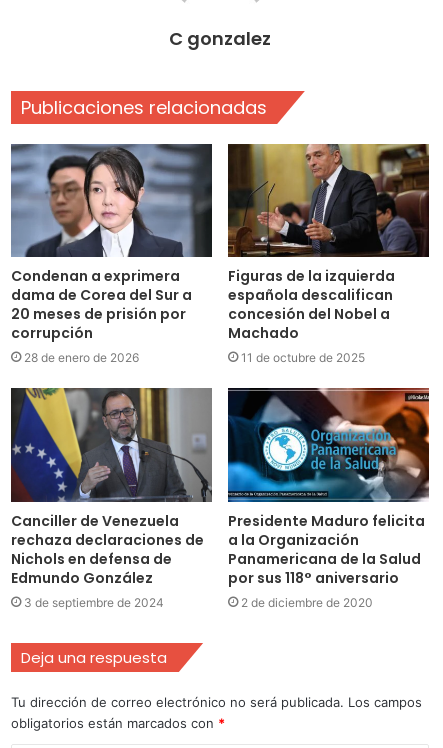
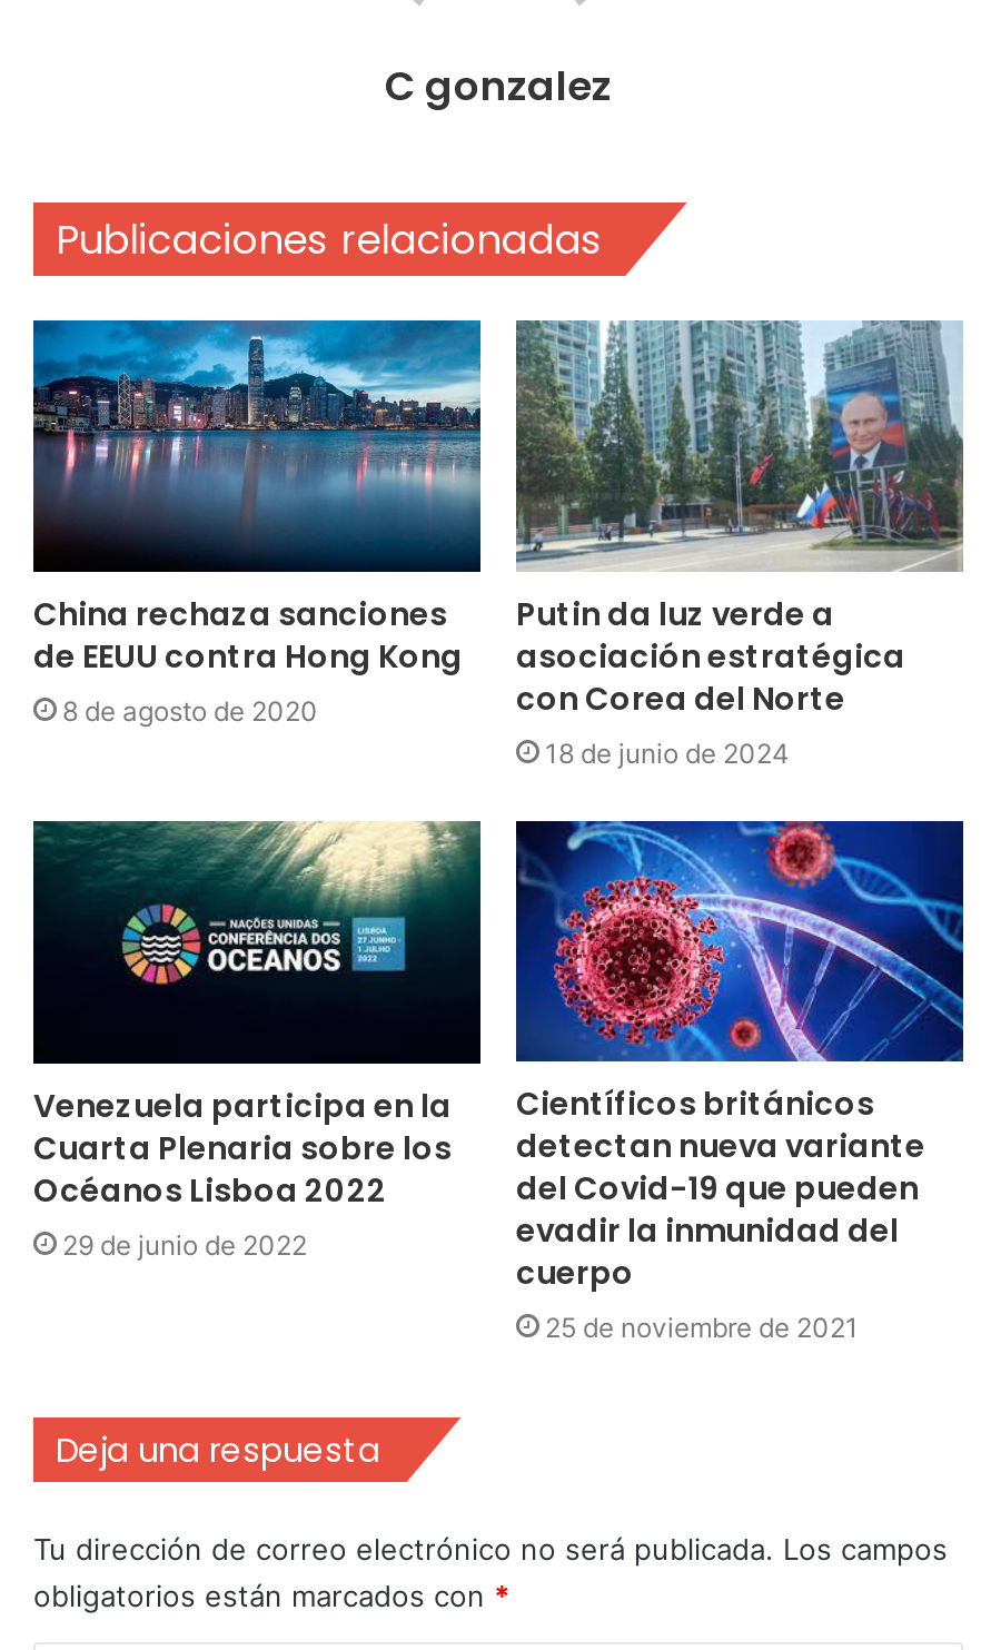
- [image]
- Condenan a exprimera
- dama de Corea del Sur a
- 20 meses de prisión por
- corrupción
- 28 de enero de 2026
+ [image]
+ China rechaza sanciones
+ de EEUU contra Hong Kong
+ 8 de agosto de 2020

- [image]
- Figuras de la izquierda
- española descalifican
- concesión del Nobel a
- Machado
- 11 de octubre de 2025
+ [image]
+ Putin da luz verde a
+ asociación estratégica
+ con Corea del Norte
+ 18 de junio de 2024

- [image]
- Canciller de Venezuela
- rechaza declaraciones de
- Nichols en defensa de
- Edmundo González
- 3 de septiembre de 2024
+ [image]
+ Venezuela participa en la
+ Cuarta Plenaria sobre los
+ Océanos Lisboa 2022
+ 29 de junio de 2022

- [image]
- Presidente Maduro felicita
- a la Organización
- Panamericana de la Salud
- por sus 118° aniversario
- 2 de diciembre de 2020
+ [image]
+ Científicos británicos
+ detectan nueva variante
+ del Covid-19 que pueden
+ evadir la inmunidad del
+ cuerpo
+ 25 de noviembre de 2021
